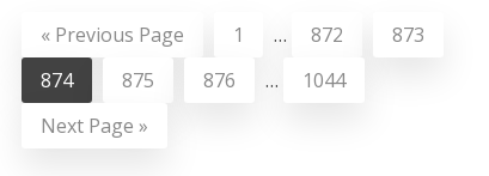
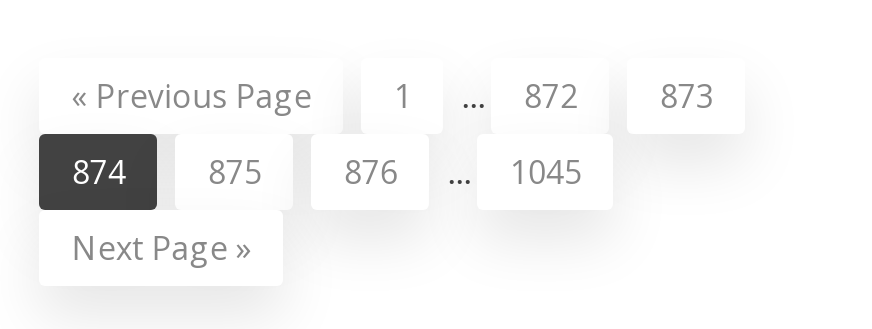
- 1044
+ 1045
